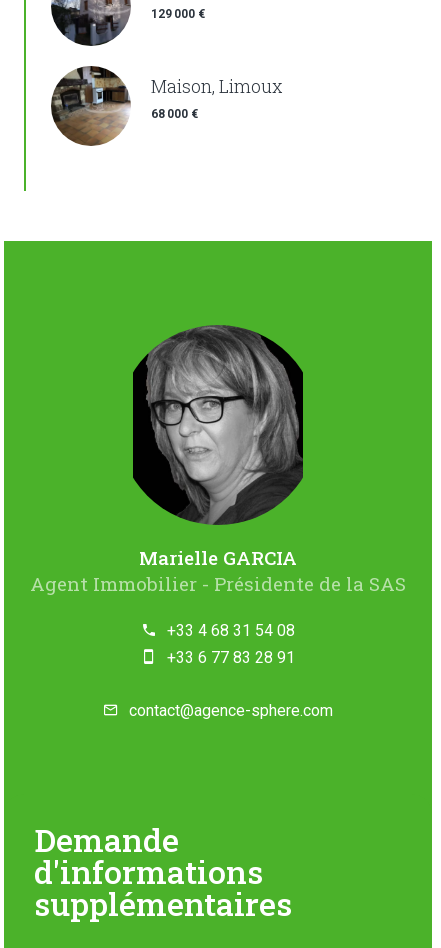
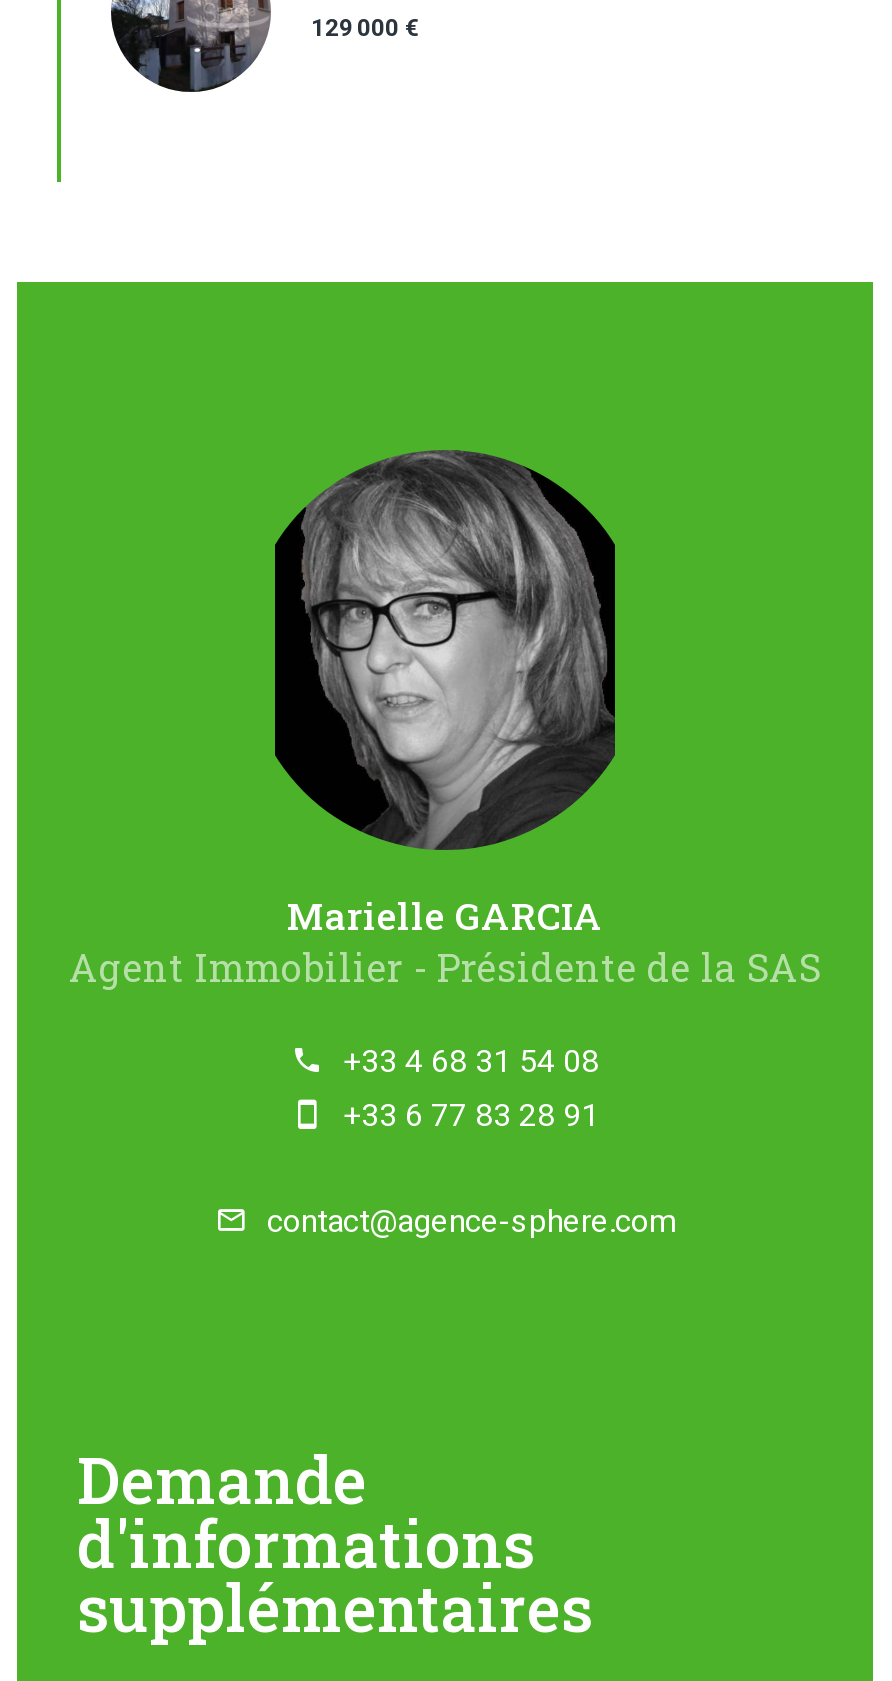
- [image]
- Maison, Limoux
- 68 000 €
